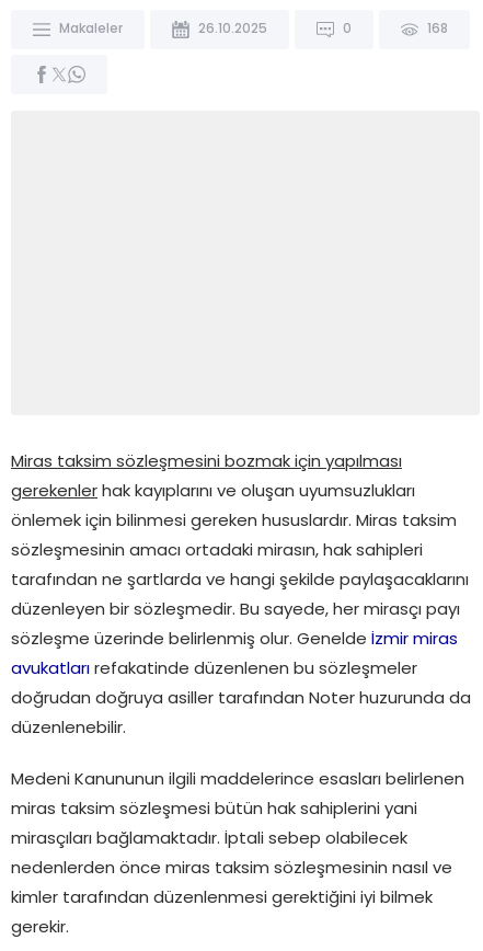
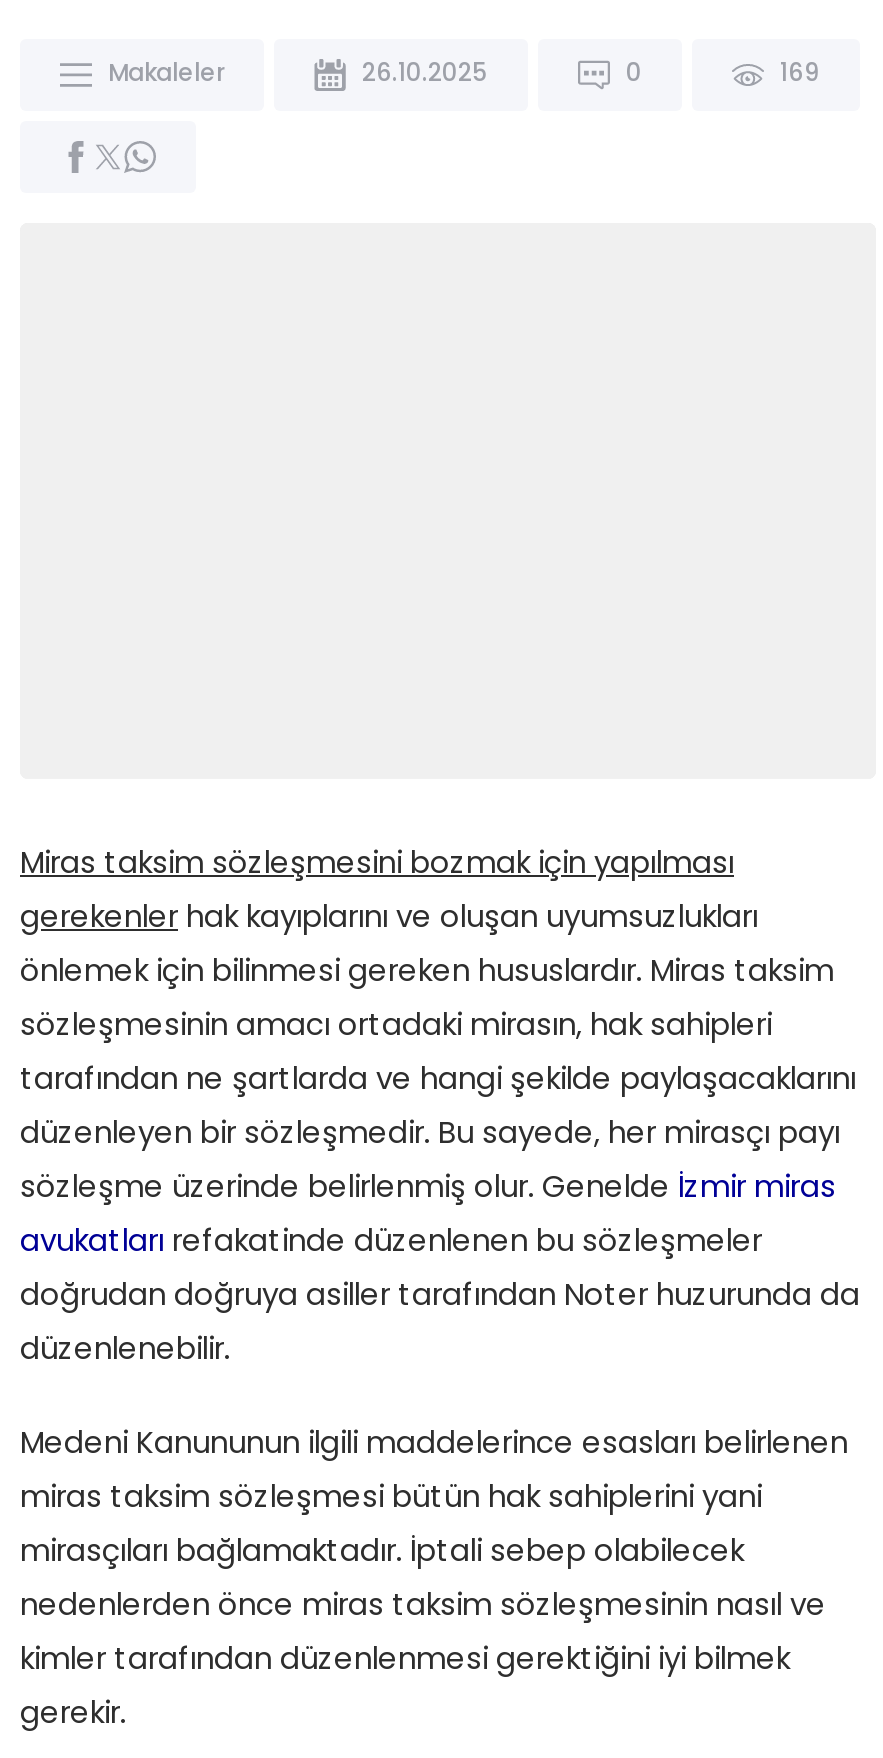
- 168
+ 169
